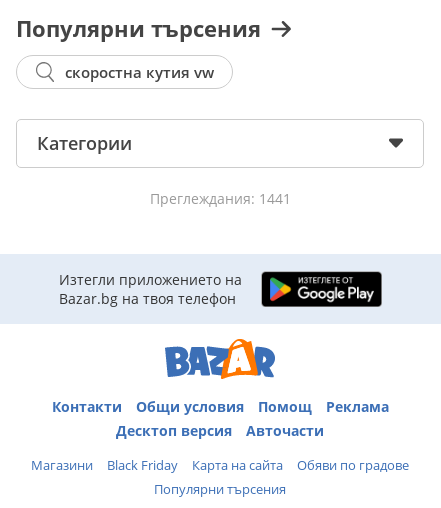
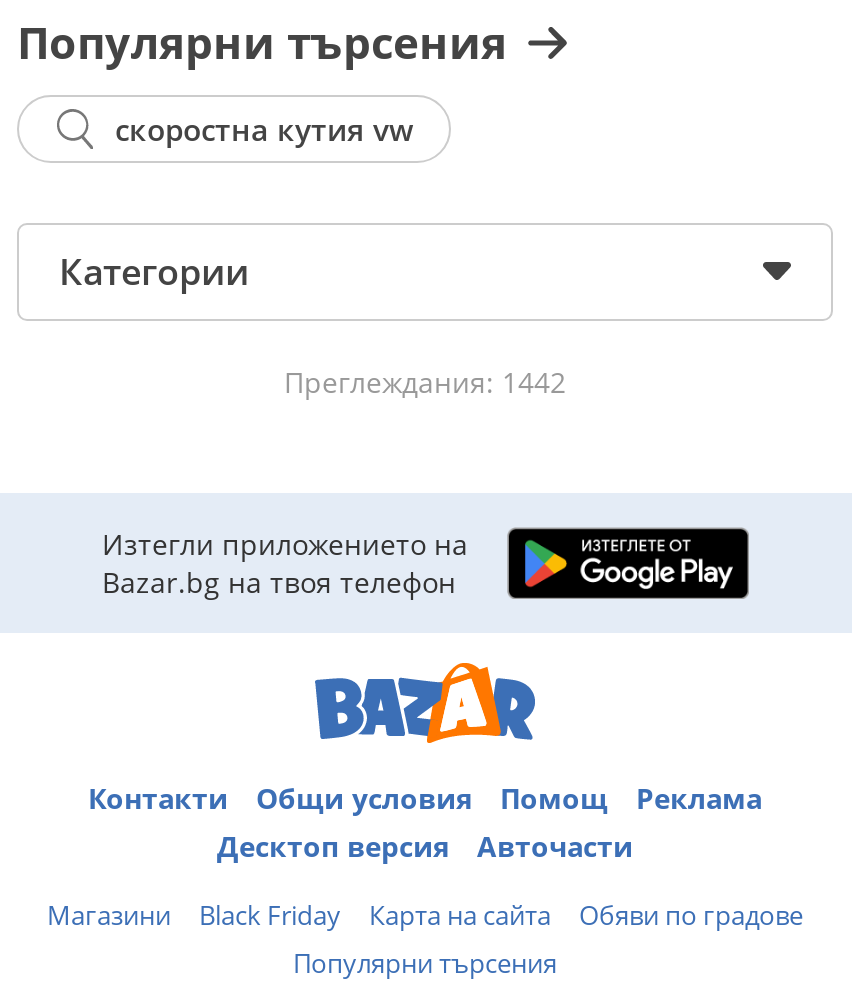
- Преглеждания: 1441
+ Преглеждания: 1442
